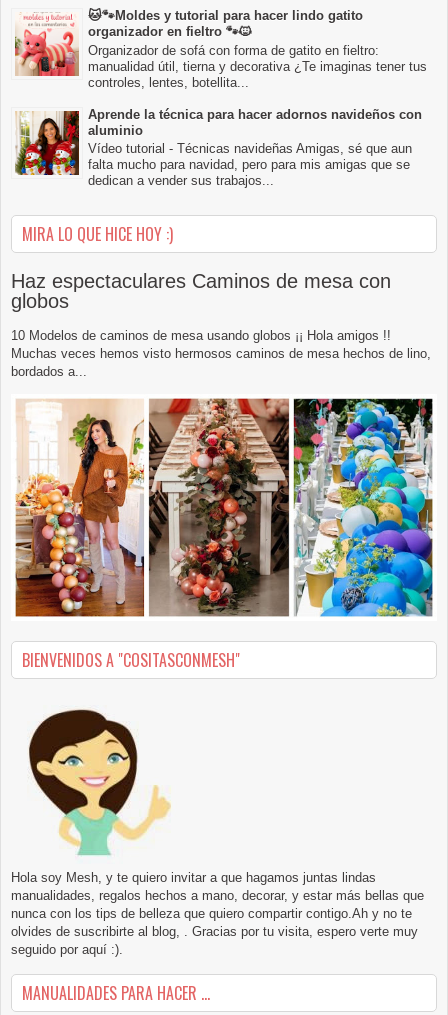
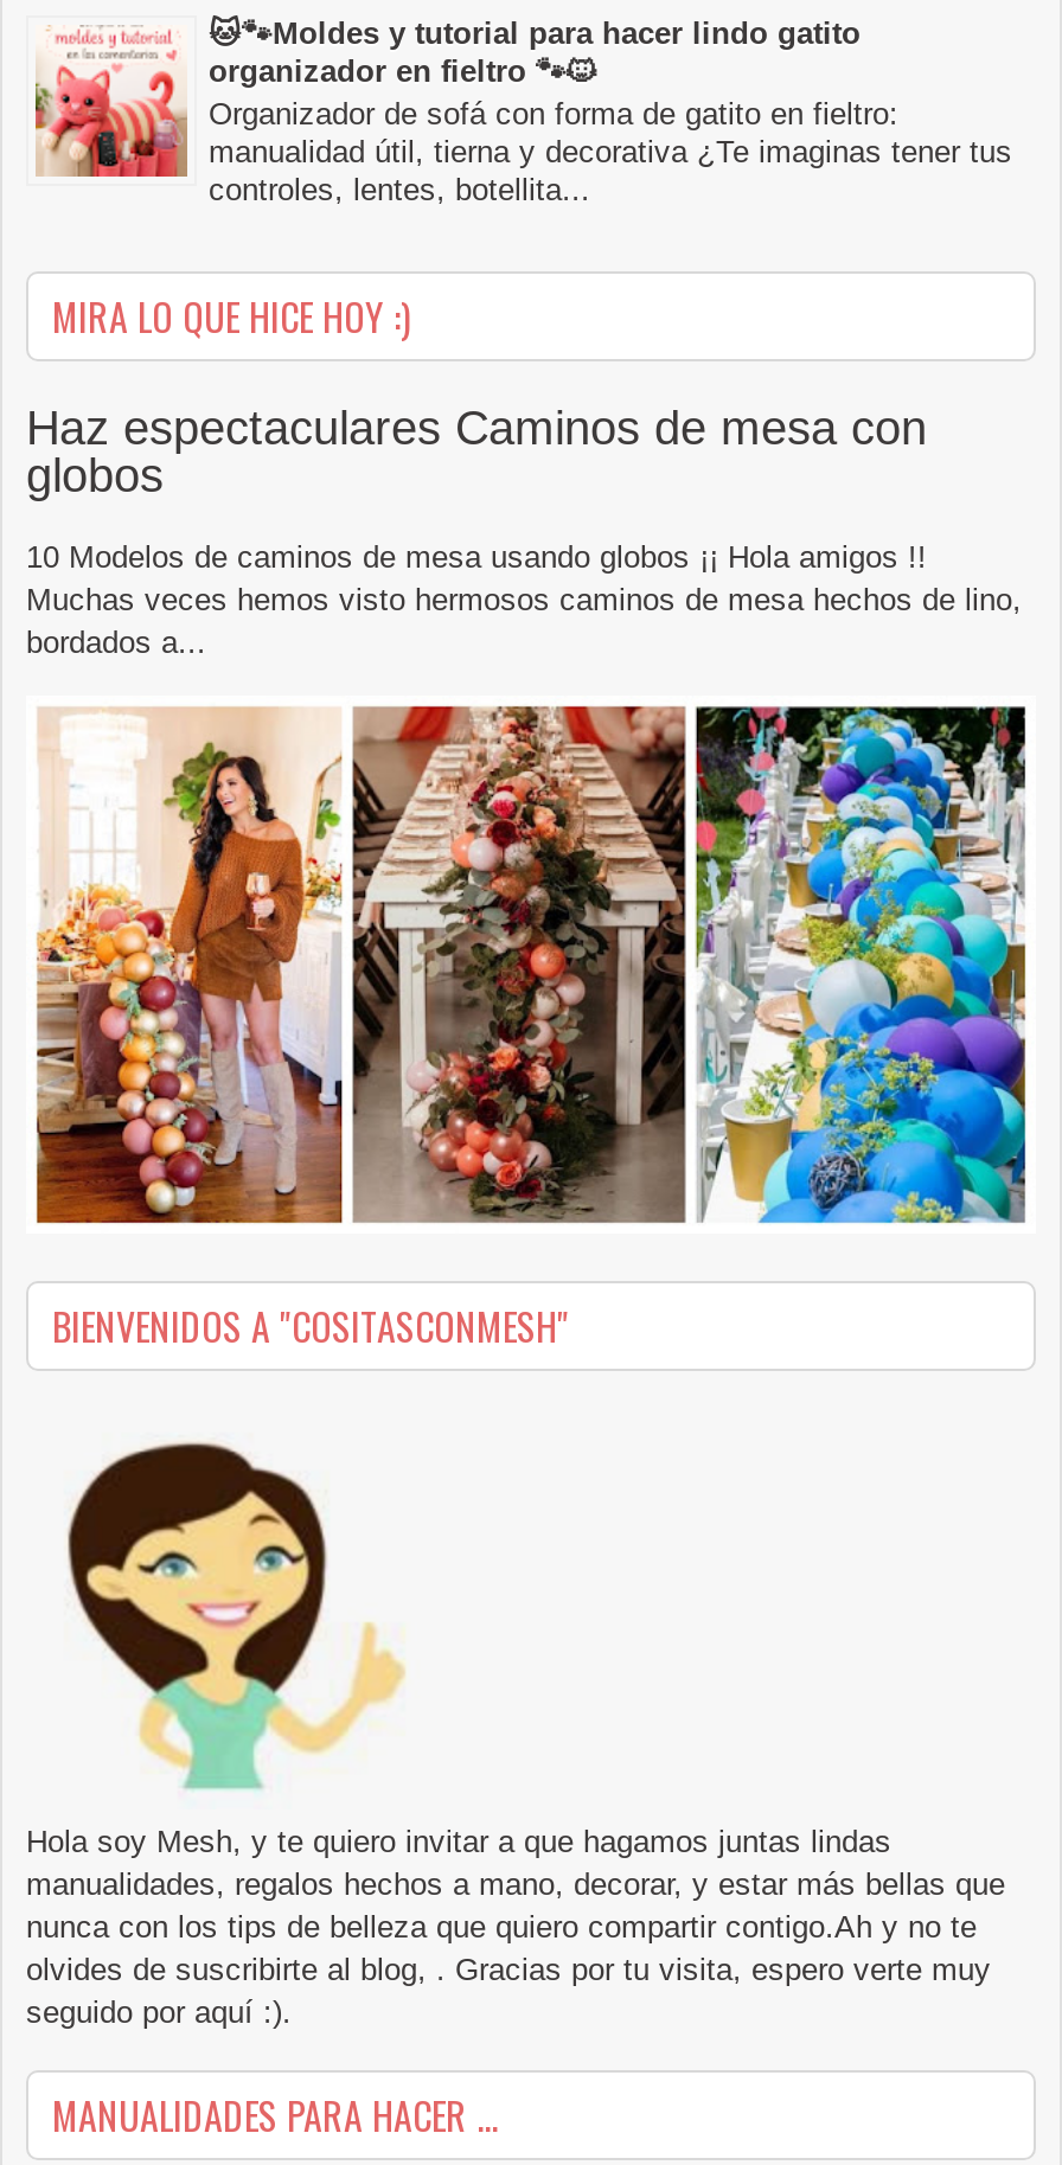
- [image]
- Aprende la técnica para hacer adornos navideños con
- aluminio
- Vídeo tutorial - Técnicas navideñas Amigas, sé que aun
- falta mucho para navidad, pero para mis amigas que se
- dedican a vender sus trabajos...
